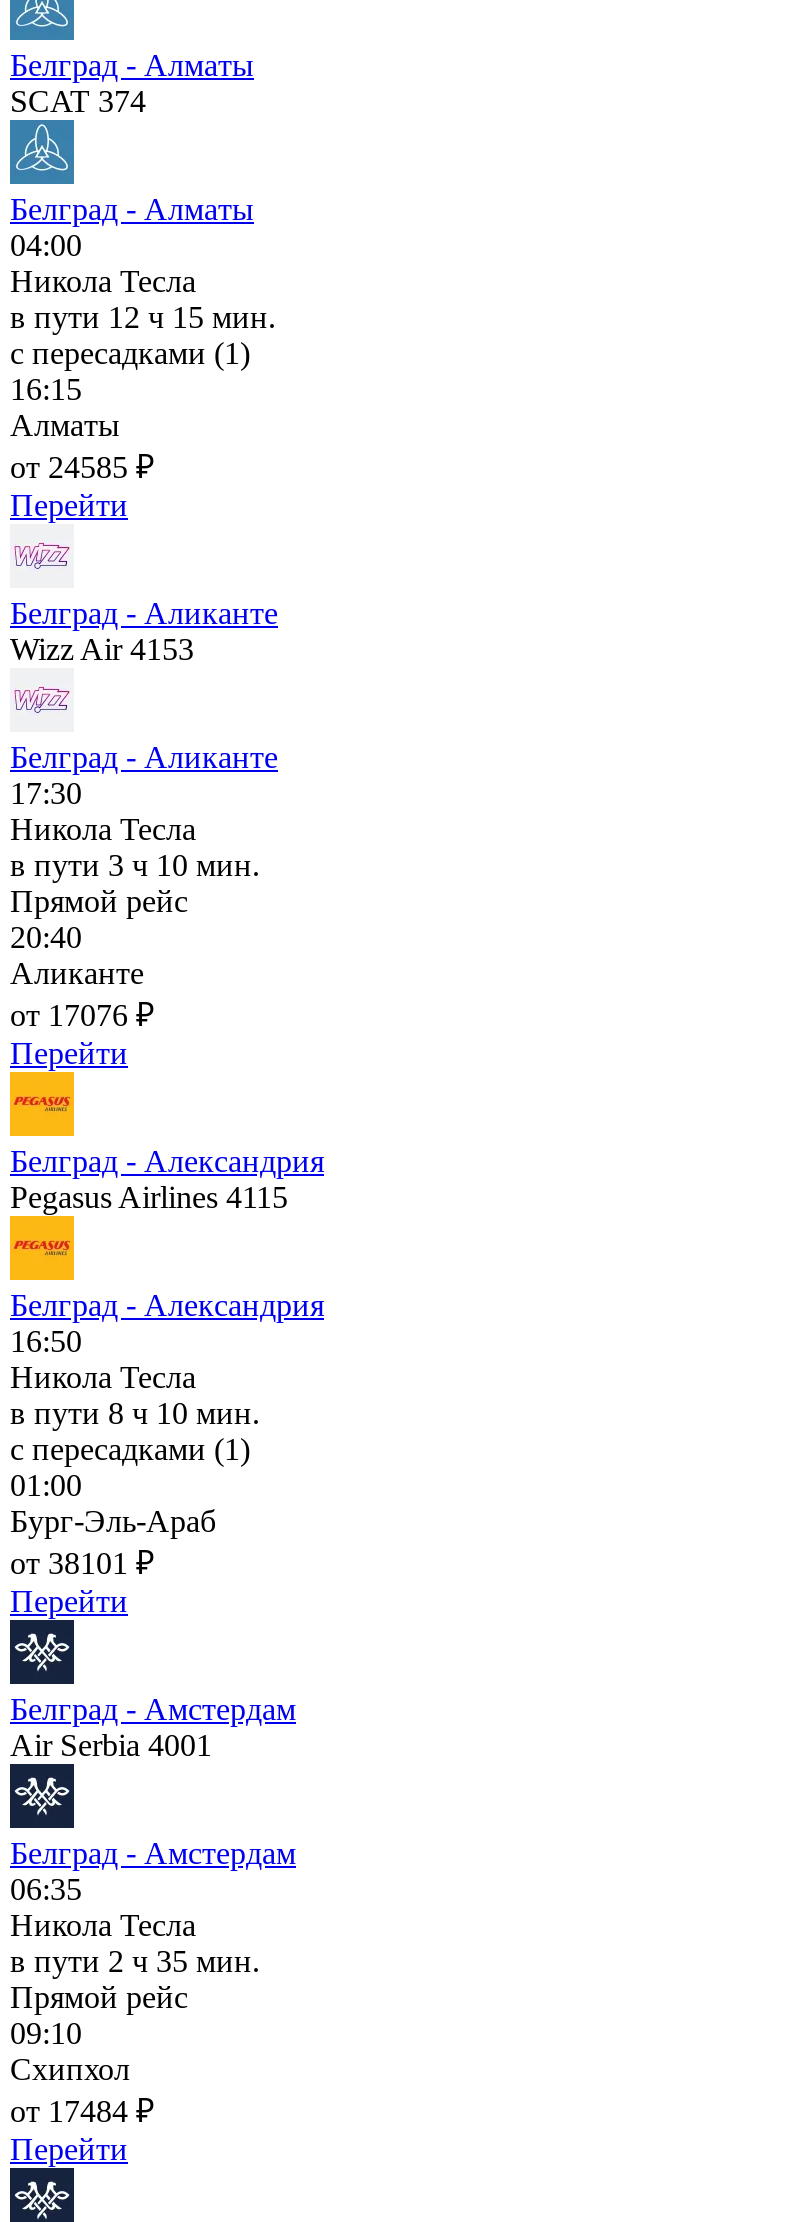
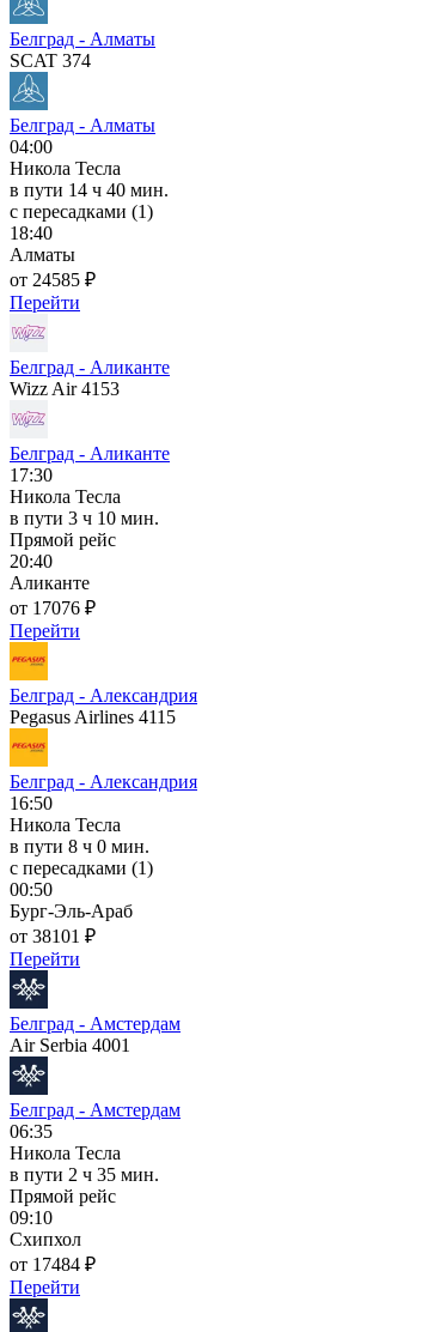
- в пути 12 ч 15 мин.
+ в пути 14 ч 40 мин.

- 16:15
+ 18:40

- в пути 8 ч 10 мин.
+ в пути 8 ч 0 мин.

- 01:00
+ 00:50
